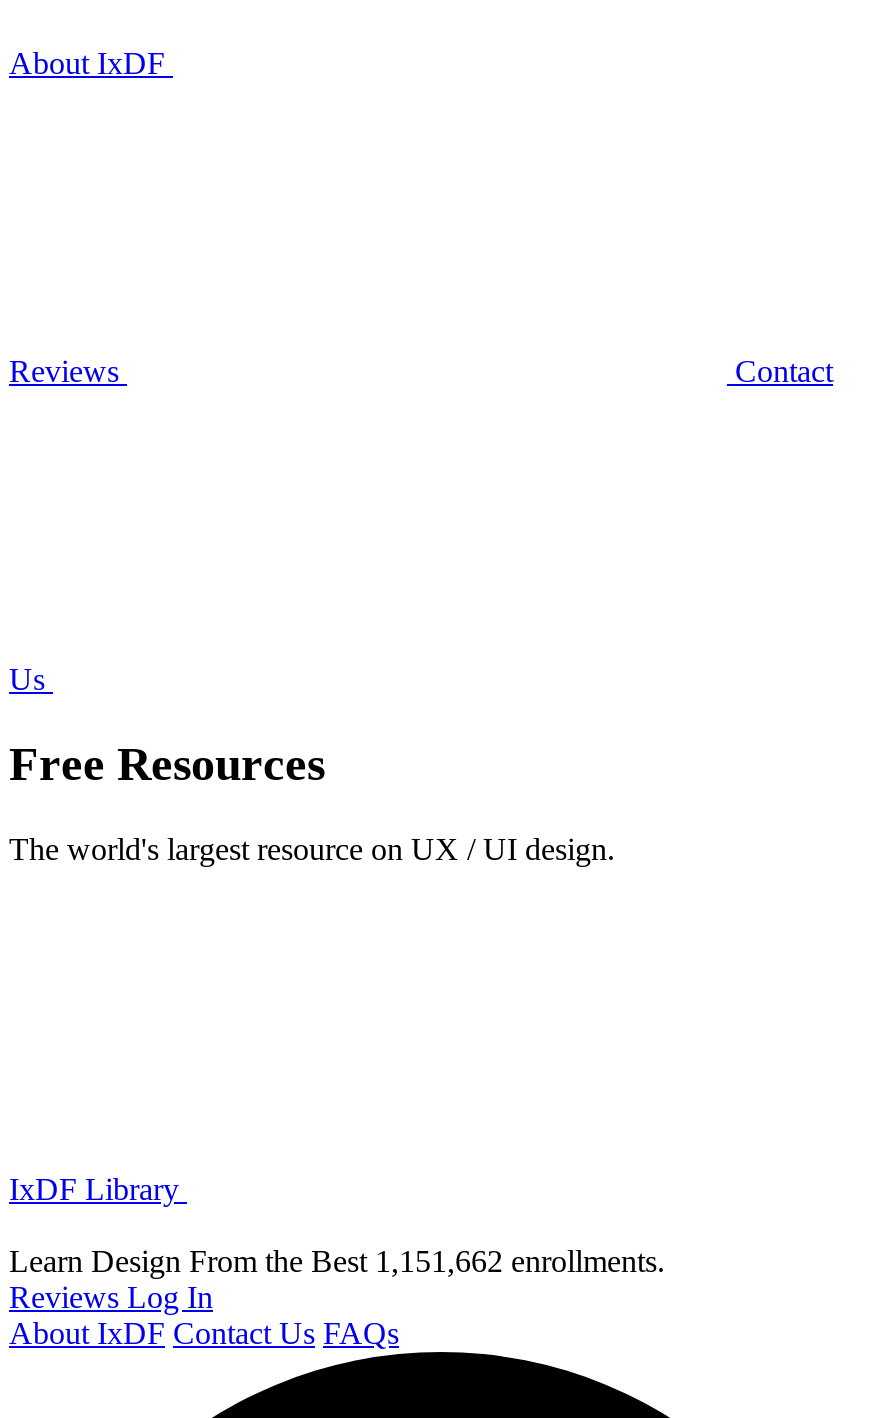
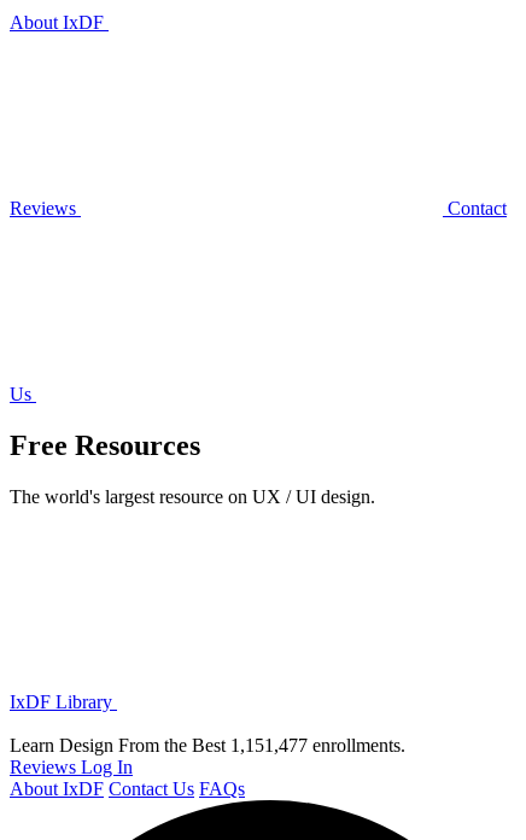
- Learn Design From the Best 1,151,662 enrollments.
+ Learn Design From the Best 1,151,477 enrollments.
